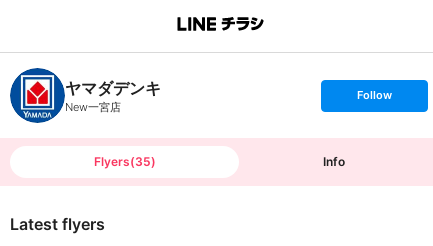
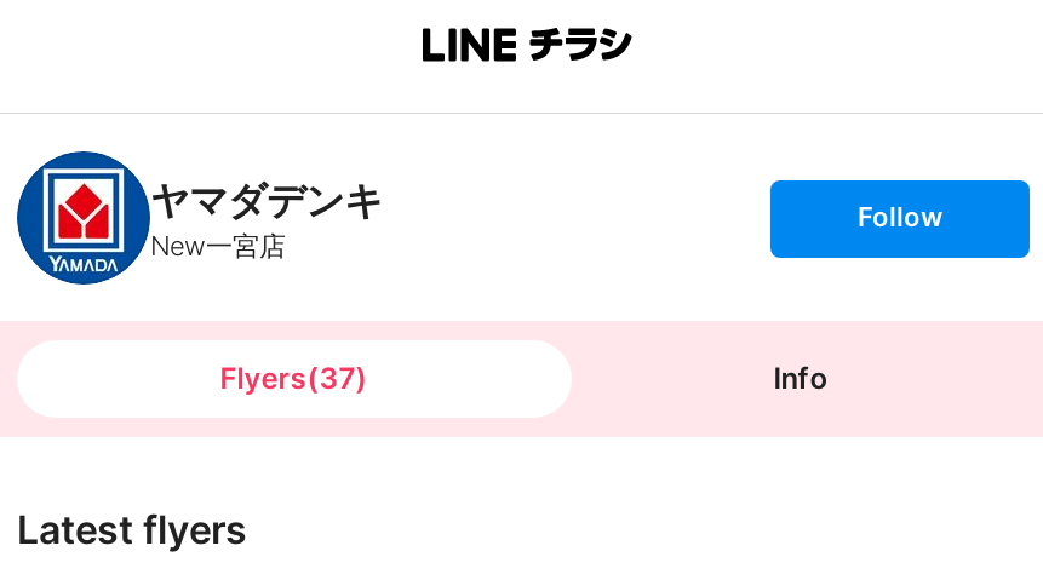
- Flyers(35)
+ Flyers(37)
